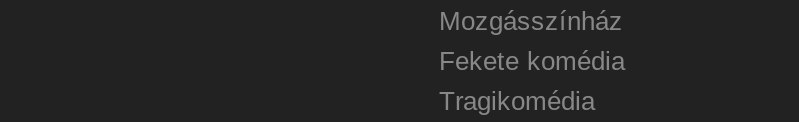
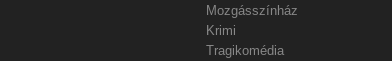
- Fekete komédia
+ Krimi
